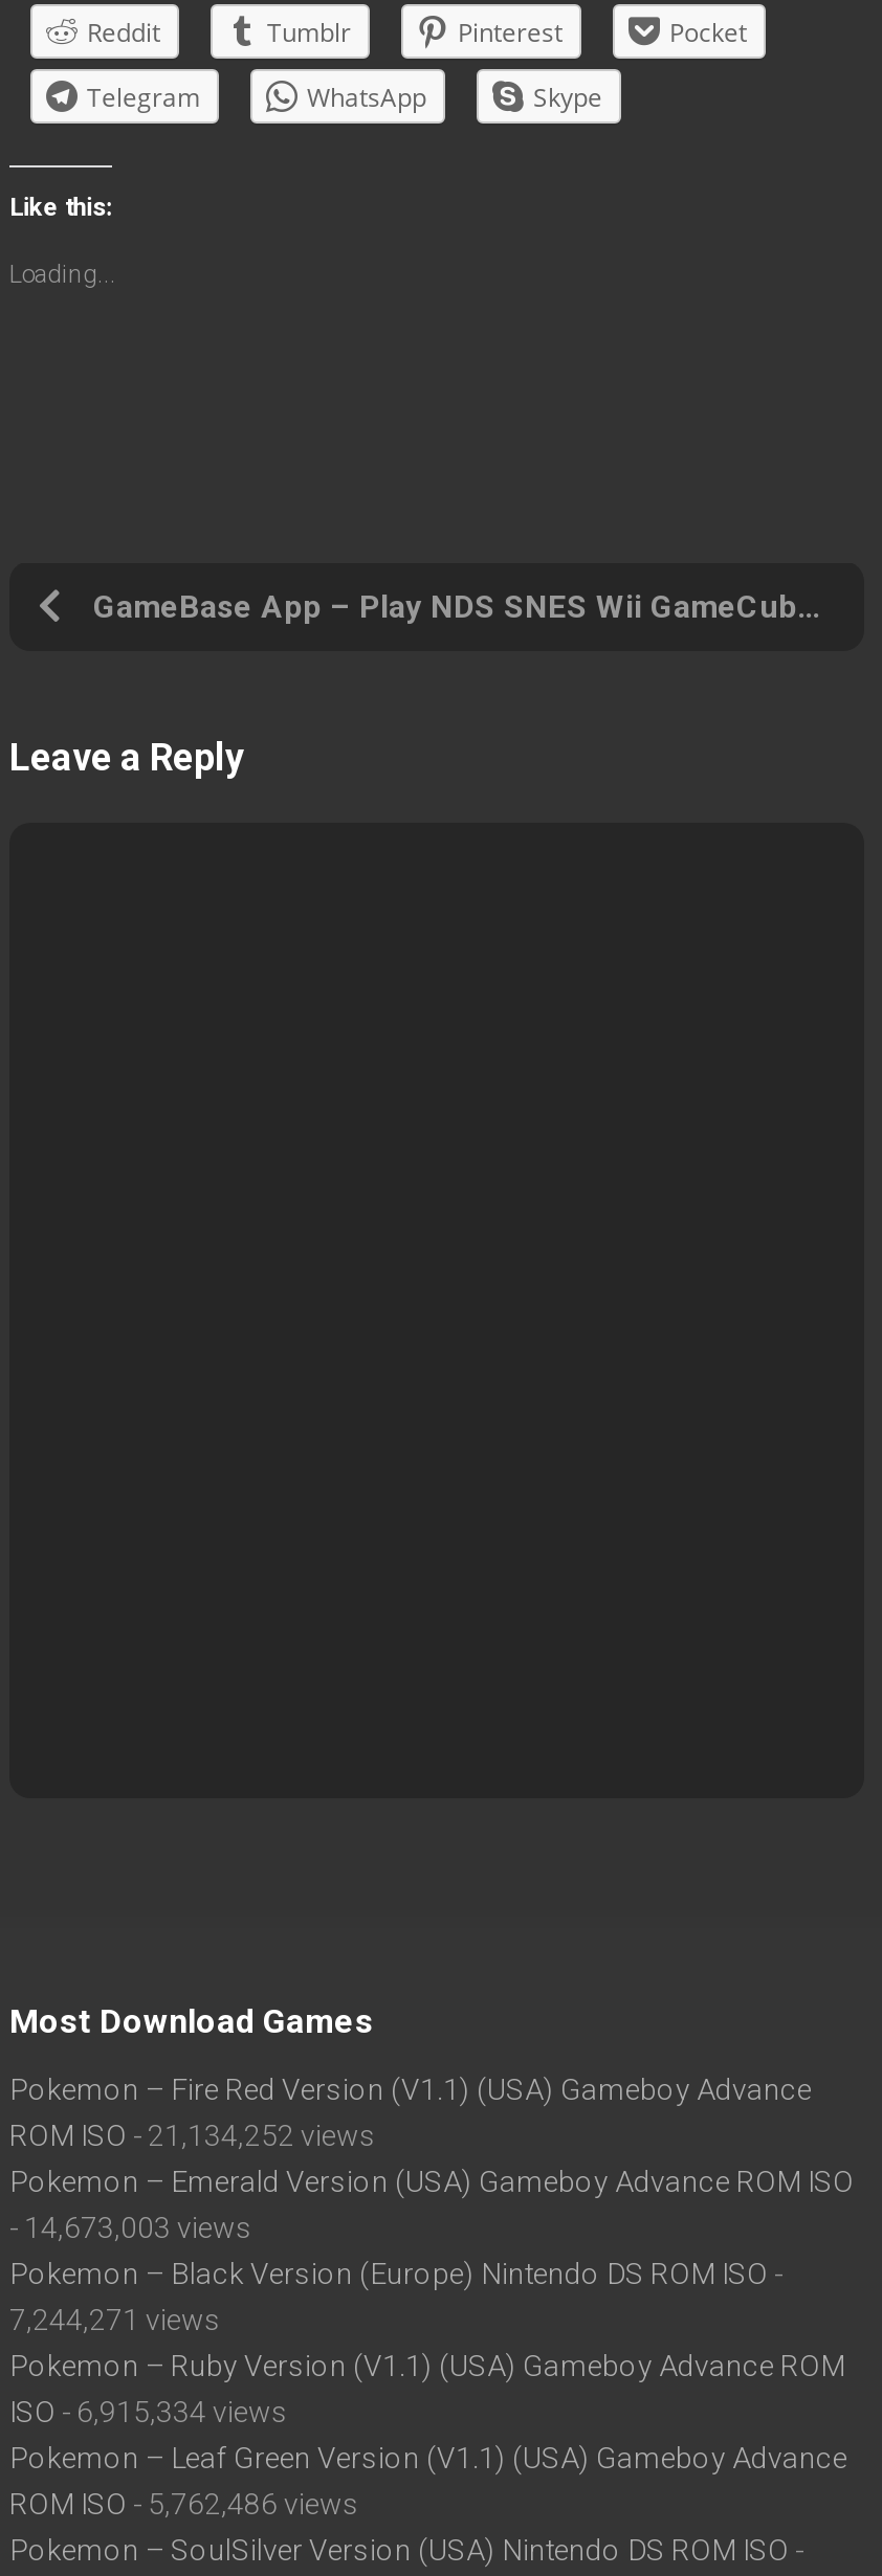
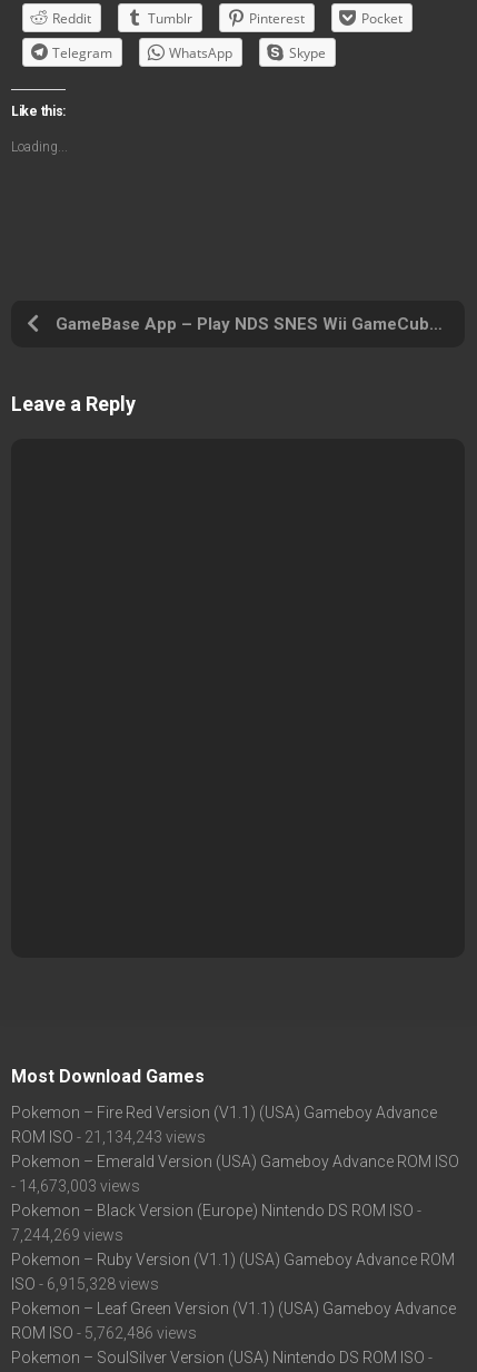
- ROM ISO - 21,134,252 views
+ ROM ISO - 21,134,243 views

- 7,244,271 views
+ 7,244,269 views

- ISO - 6,915,334 views
+ ISO - 6,915,328 views
